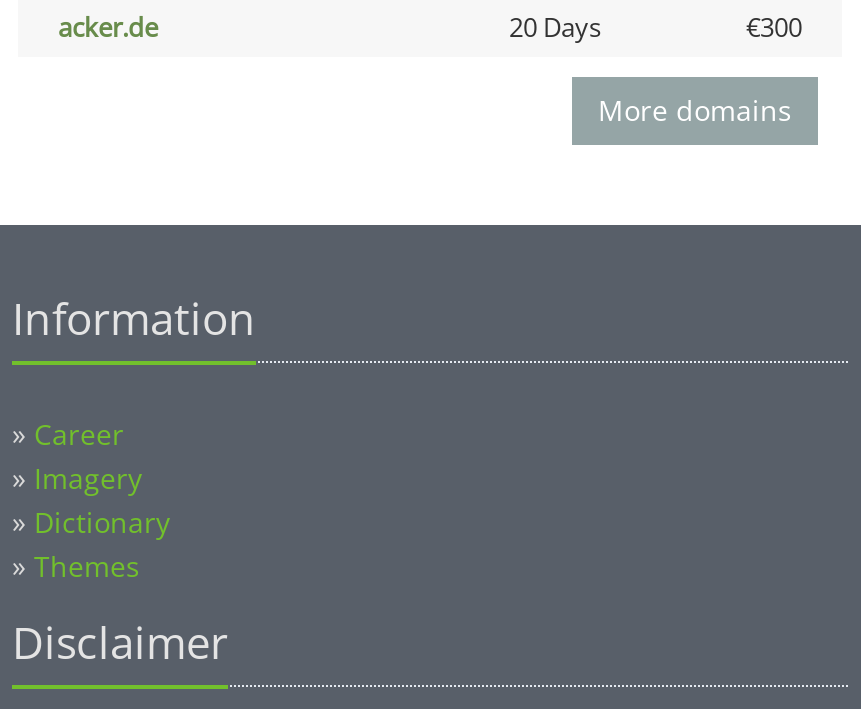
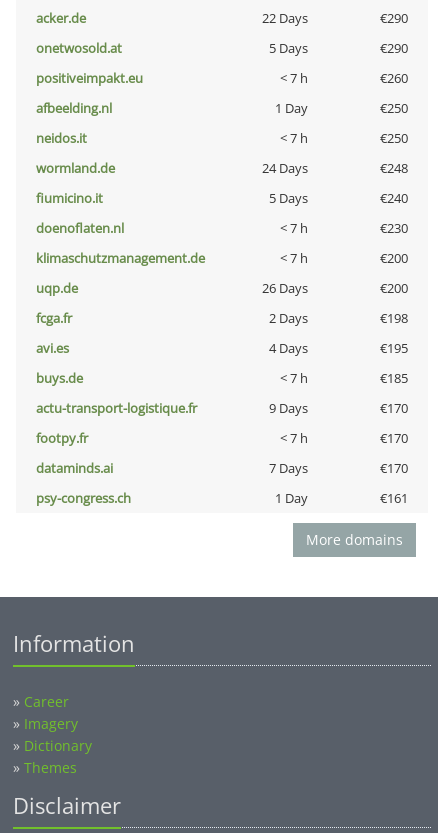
- 20 Days
- €300
+ 22 Days
+ €290
+ onetwosold.at
+ 5 Days
+ €290
+ positiveimpakt.eu
+ < 7 h
+ €260
+ afbeelding.nl
+ 1 Day
+ €250
+ neidos.it
+ < 7 h
+ €250
+ wormland.de
+ 24 Days
+ €248
+ fiumicino.it
+ 5 Days
+ €240
+ doenoflaten.nl
+ < 7 h
+ €230
+ klimaschutzmanagement.de
+ < 7 h
+ €200
+ uqp.de
+ 26 Days
+ €200
+ fcga.fr
+ 2 Days
+ €198
+ avi.es
+ 4 Days
+ €195
+ buys.de
+ < 7 h
+ €185
+ actu-transport-logistique.fr
+ 9 Days
+ €170
+ footpy.fr
+ < 7 h
+ €170
+ dataminds.ai
+ 7 Days
+ €170
+ psy-congress.ch
+ 1 Day
+ €161
